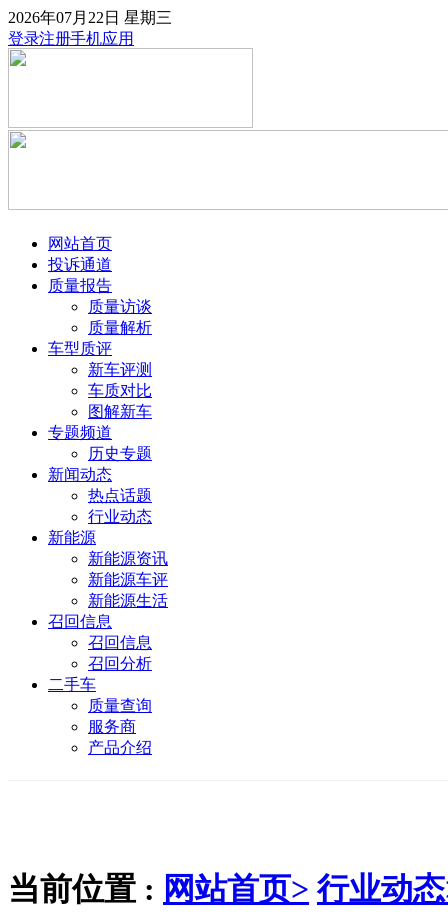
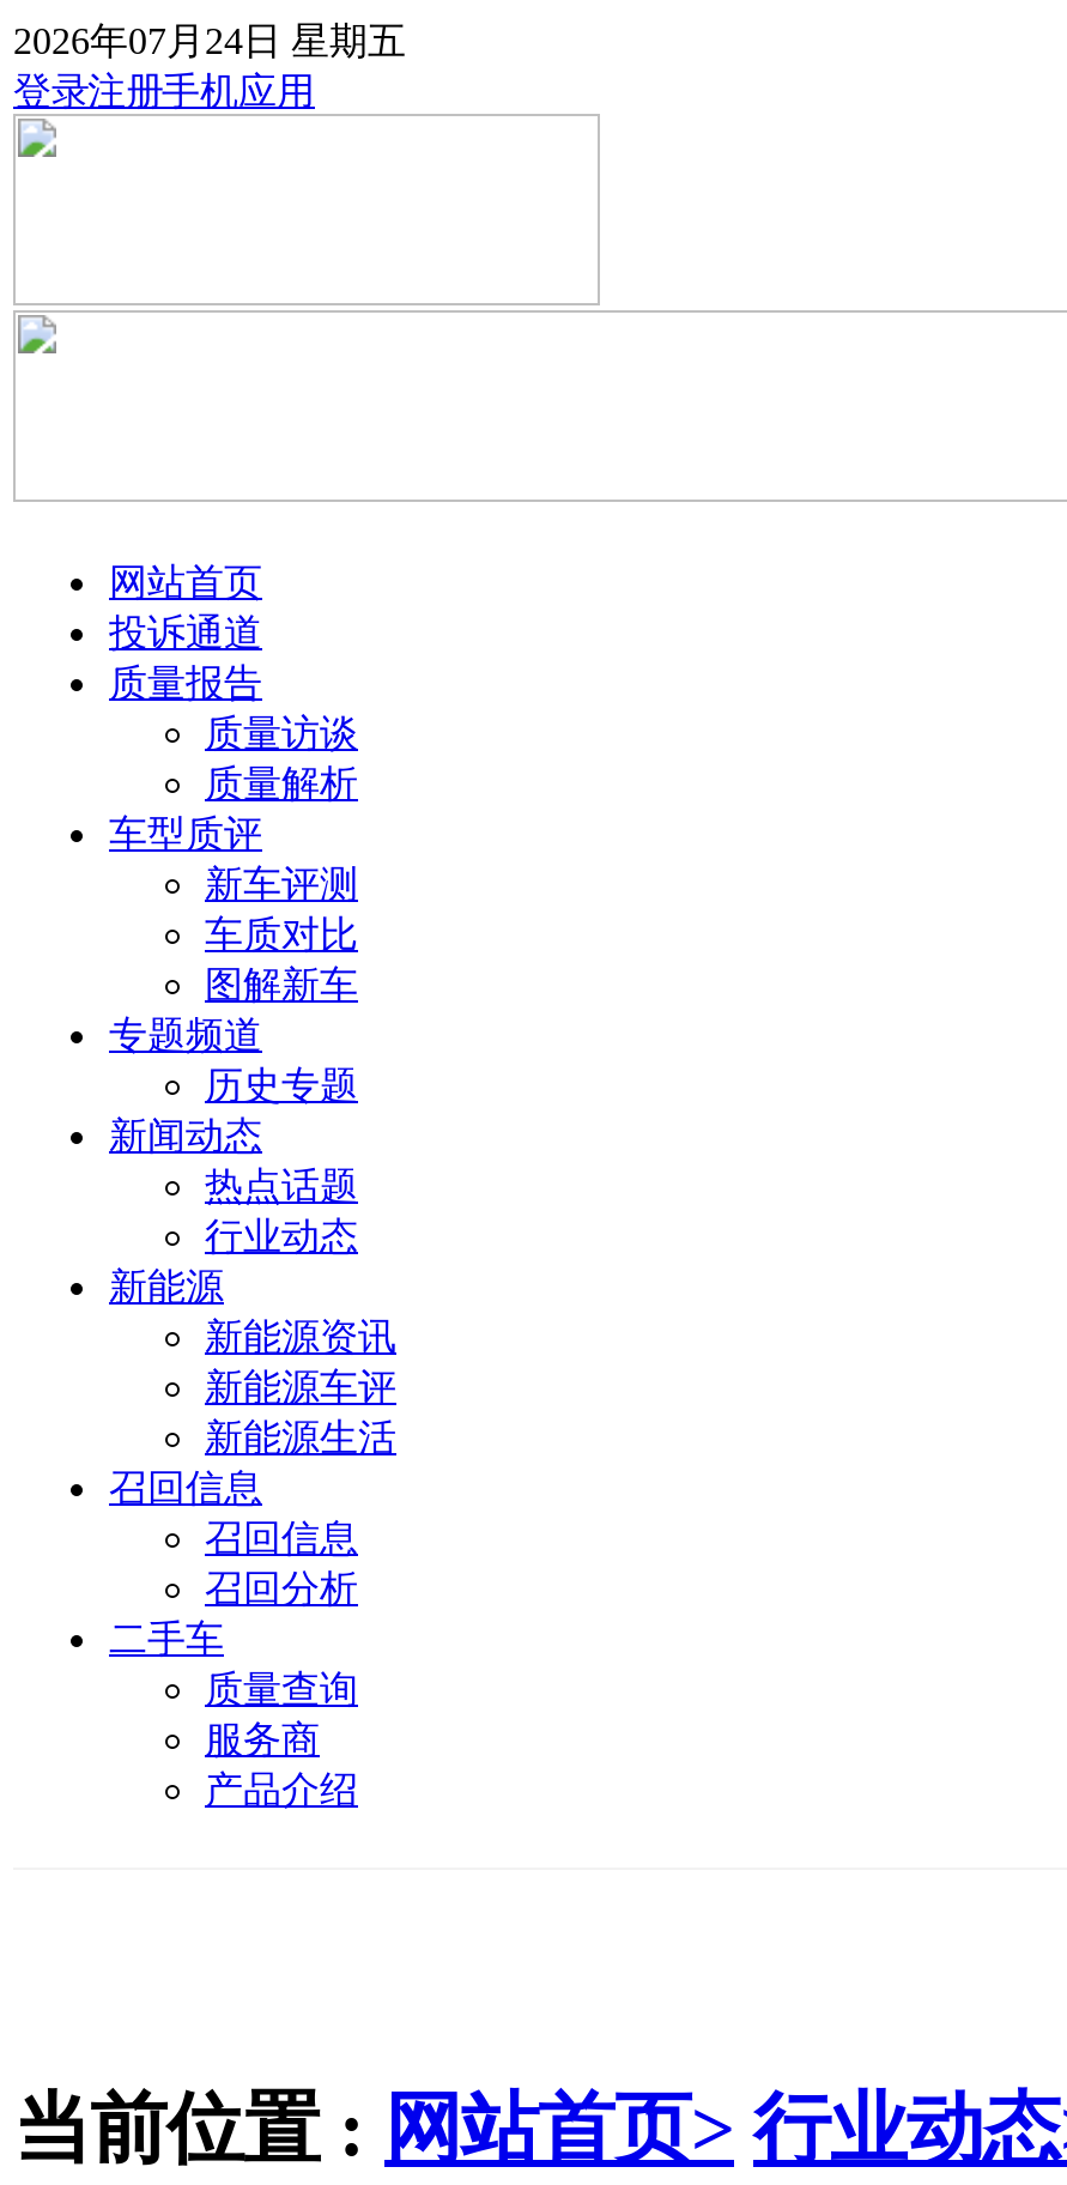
- 2026年07月22日 星期三
+ 2026年07月24日 星期五
